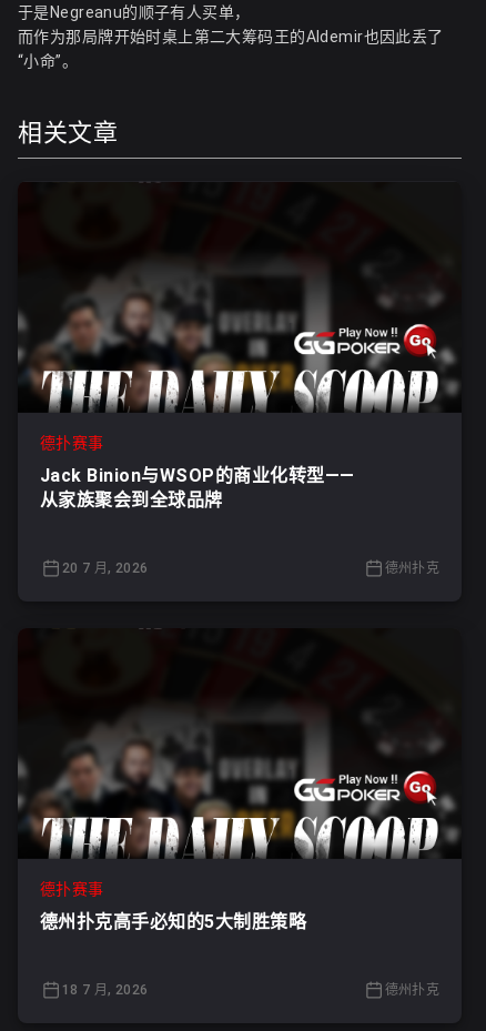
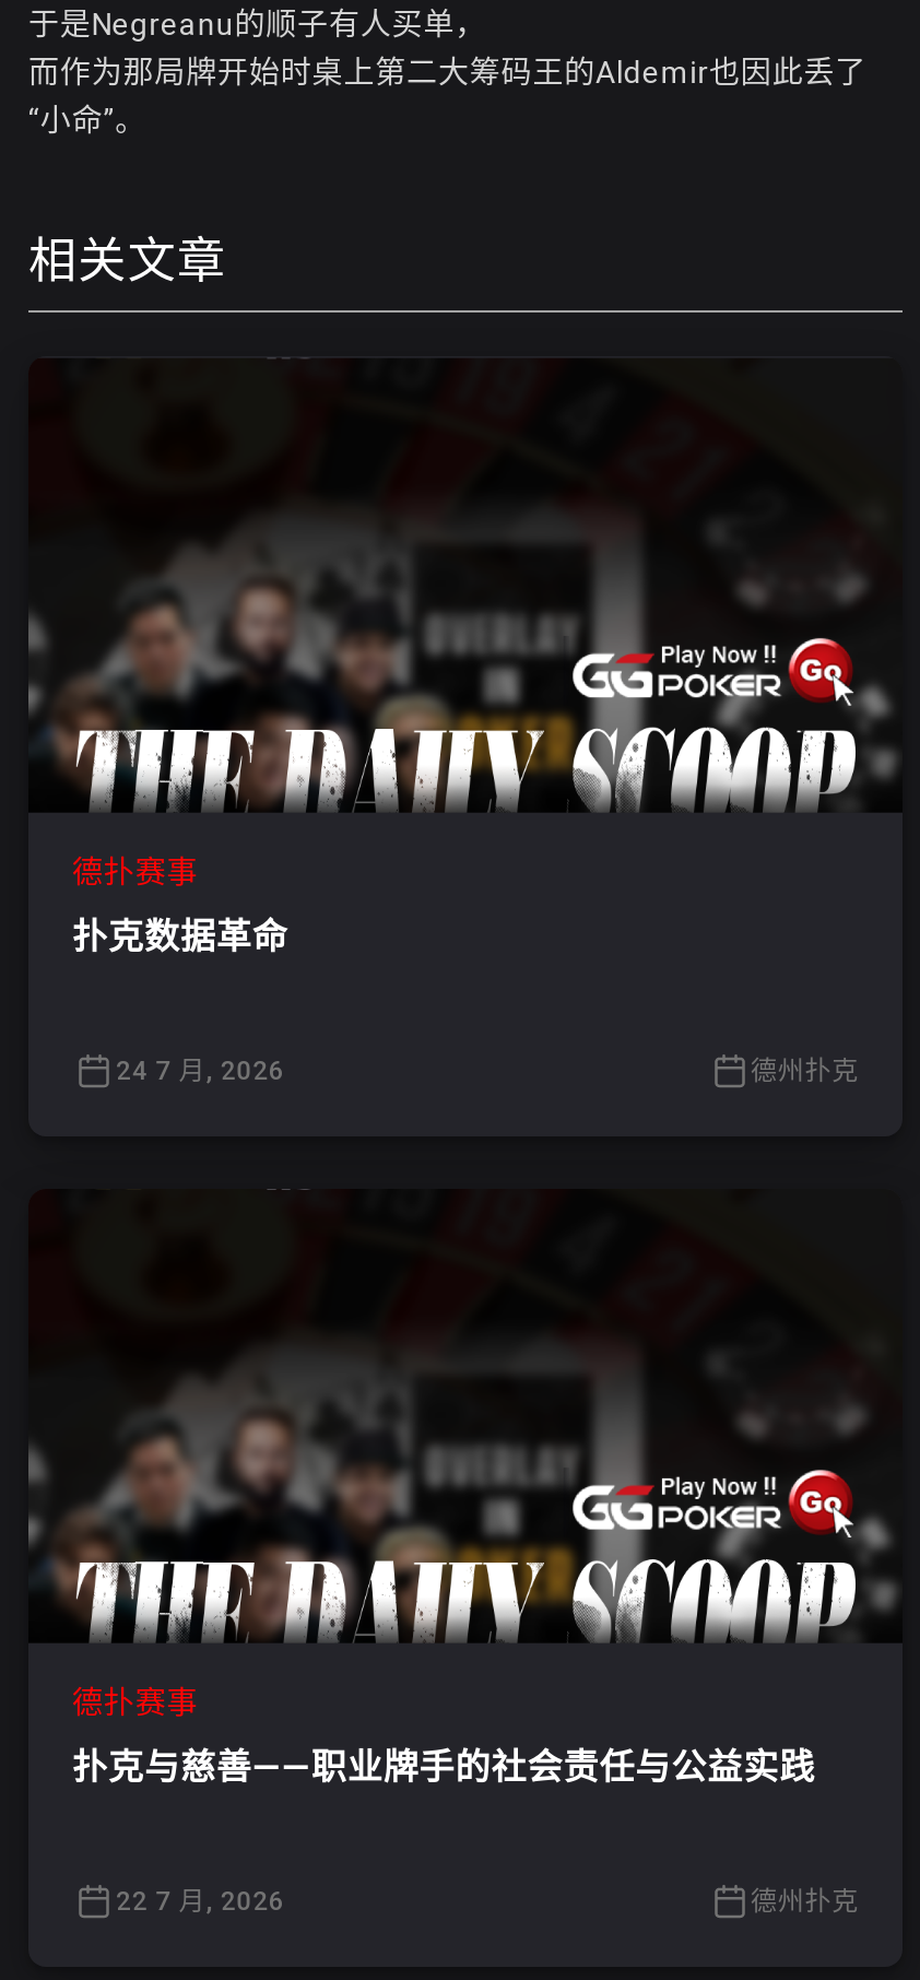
- Jack Binion与WSOP的商业化转型——
- 从家族聚会到全球品牌
+ 扑克数据革命

- 20 7 月, 2026
+ 24 7 月, 2026

- 德州扑克高手必知的5大制胜策略
+ 扑克与慈善——职业牌手的社会责任与公益实践

- 18 7 月, 2026
+ 22 7 月, 2026
